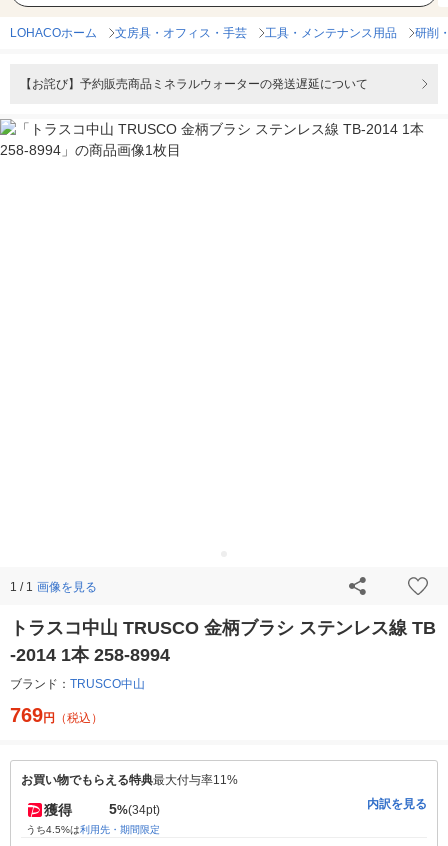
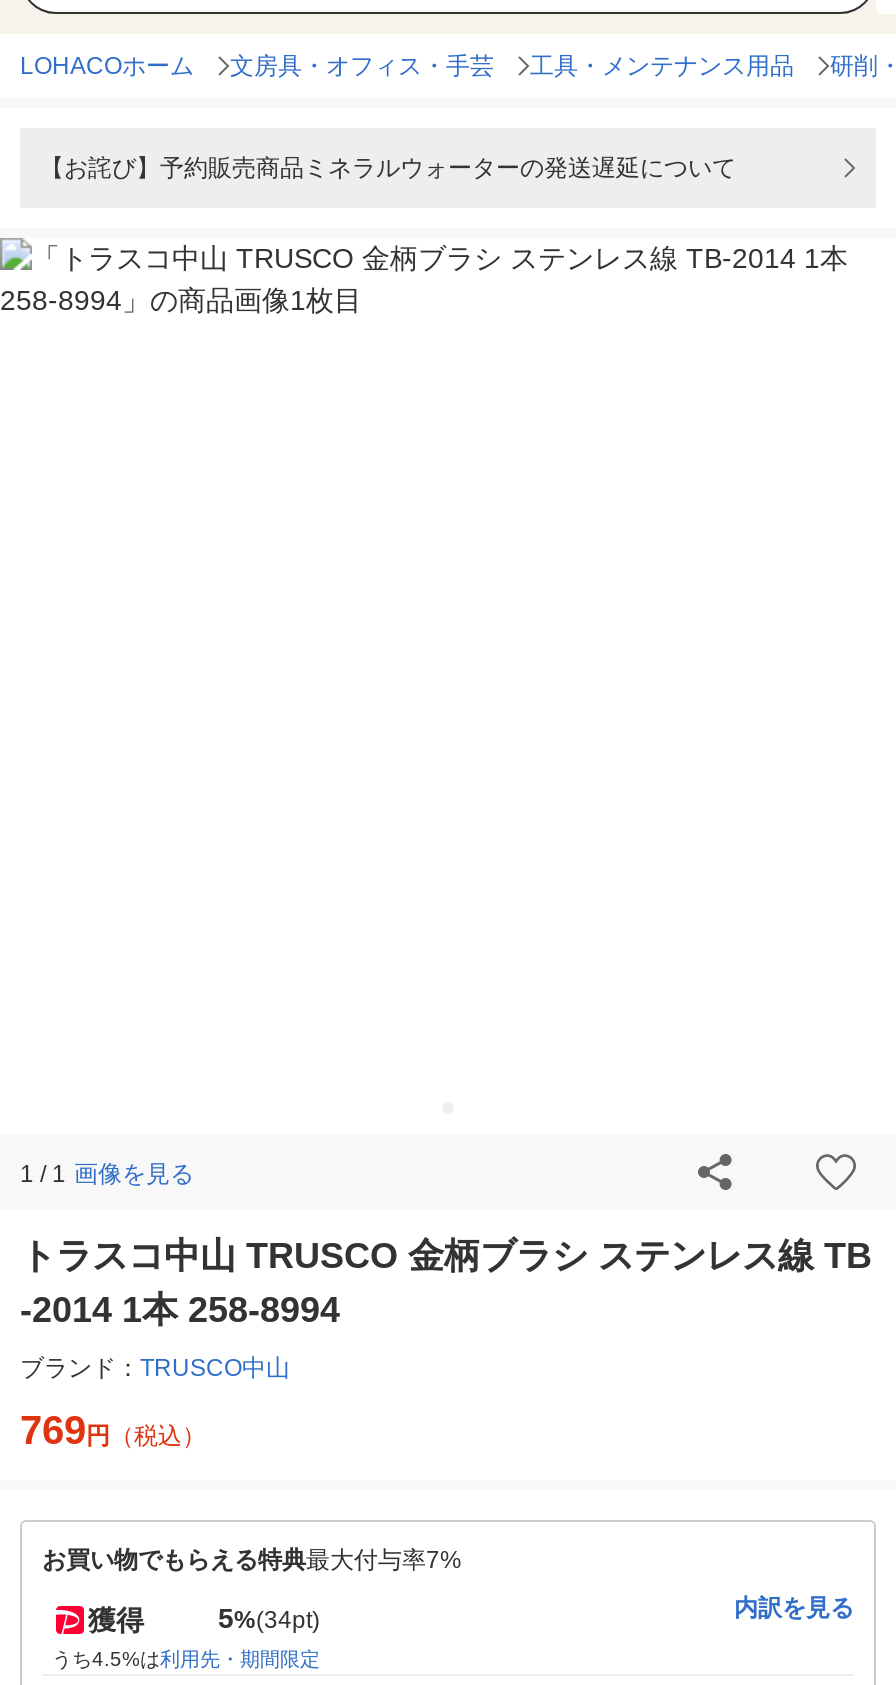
- お買い物でもらえる特典最大付与率11%
+ お買い物でもらえる特典最大付与率7%
